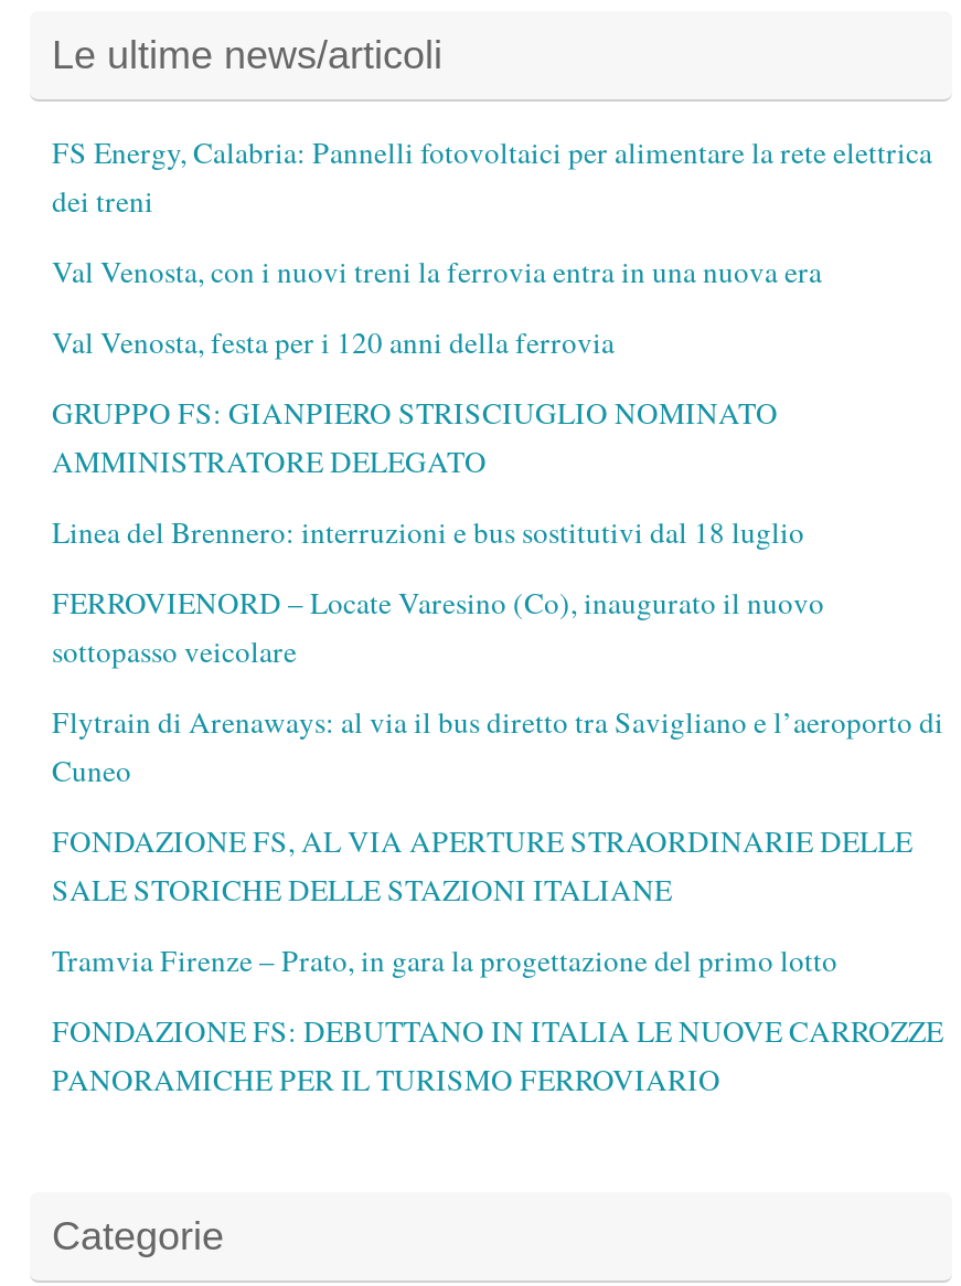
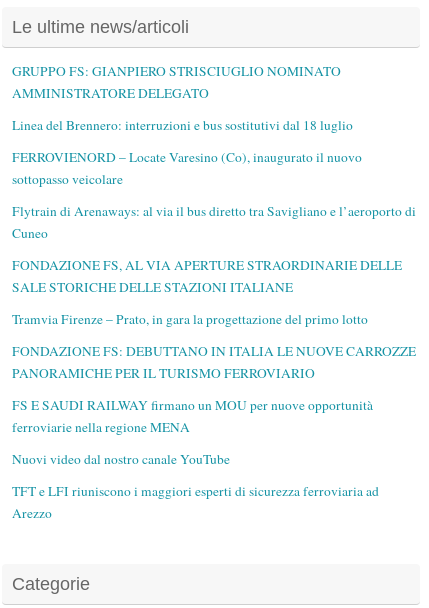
- FS Energy, Calabria: Pannelli fotovoltaici per alimentare la rete elettrica
- dei treni
- Val Venosta, con i nuovi treni la ferrovia entra in una nuova era
- Val Venosta, festa per i 120 anni della ferrovia

moved up: GRUPPO FS: GIANPIERO STRISCIUGLIO NOMINATO | AMMINISTRATORE DELEGATO | Linea del Brennero: interruzioni e bus sostitutivi dal 18 luglio | ... | FONDAZIONE FS: DEBUTTANO IN ITALIA LE NUOVE CARROZZE | PANORAMICHE PER IL TURISMO FERROVIARIO

+ FS E SAUDI RAILWAY firmano un MOU per nuove opportunità
+ ferroviarie nella regione MENA
+ Nuovi video dal nostro canale YouTube
+ TFT e LFI riuniscono i maggiori esperti di sicurezza ferroviaria ad
+ Arezzo
